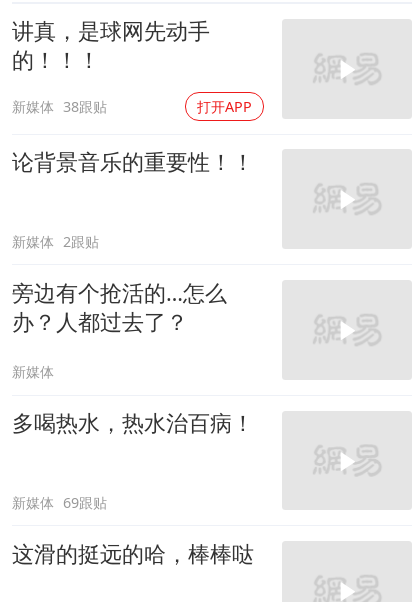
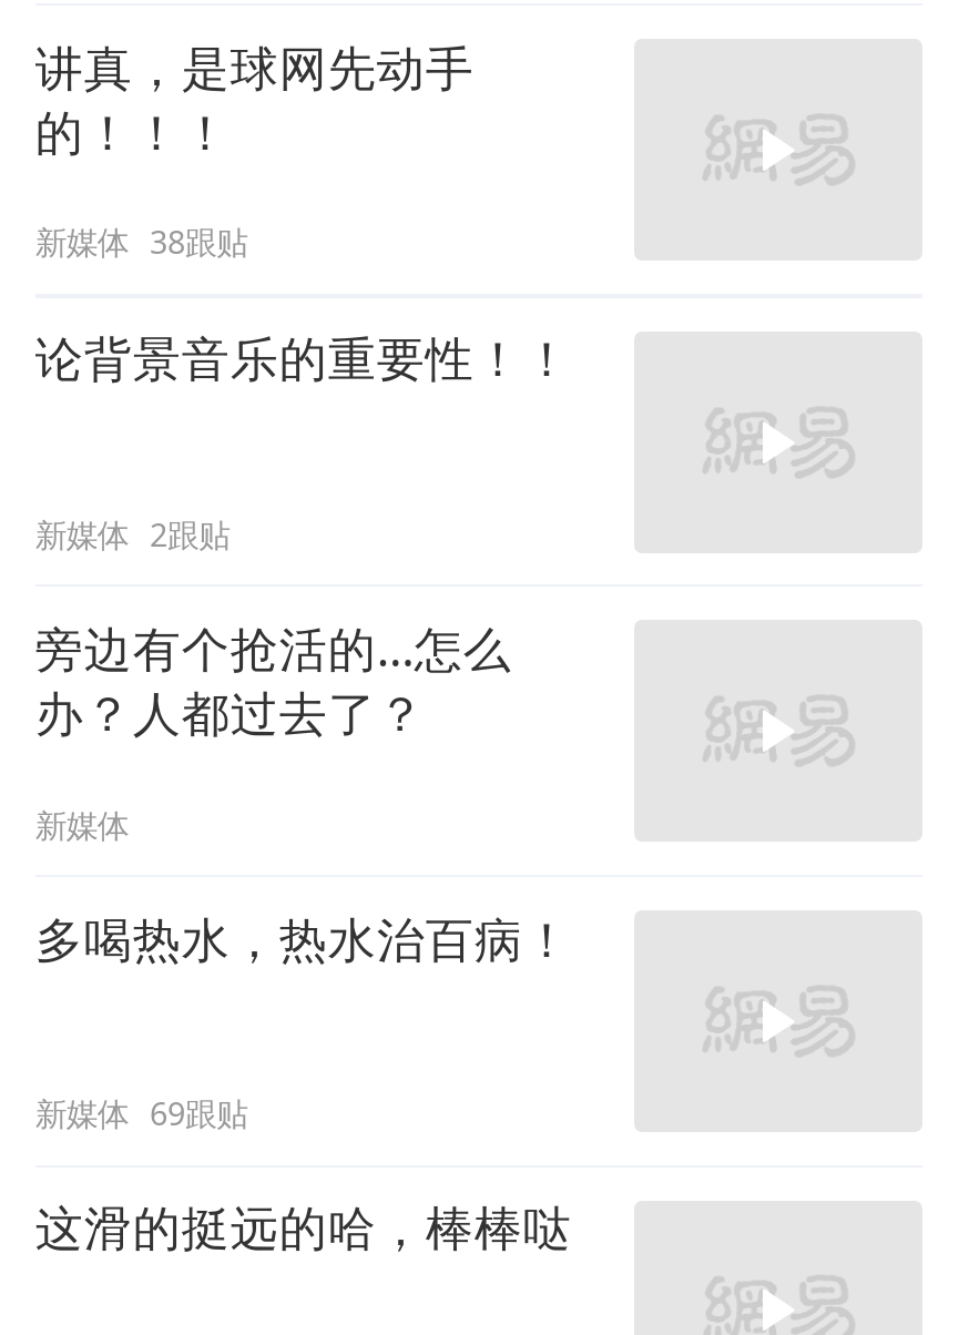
- 打开APP
